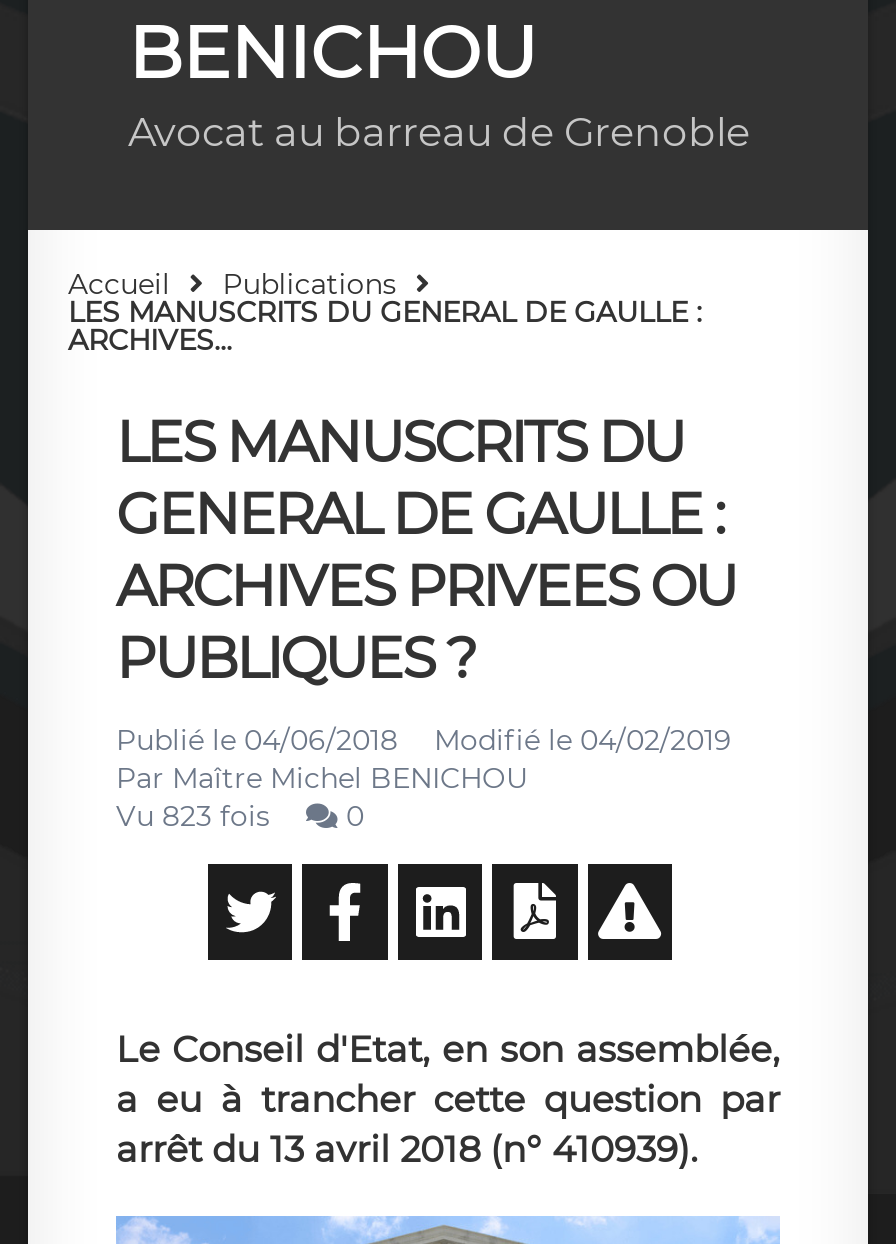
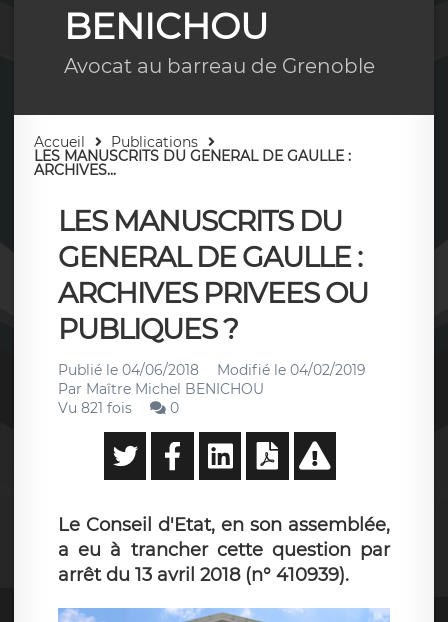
- Vu 823 fois 0
+ Vu 821 fois 0
